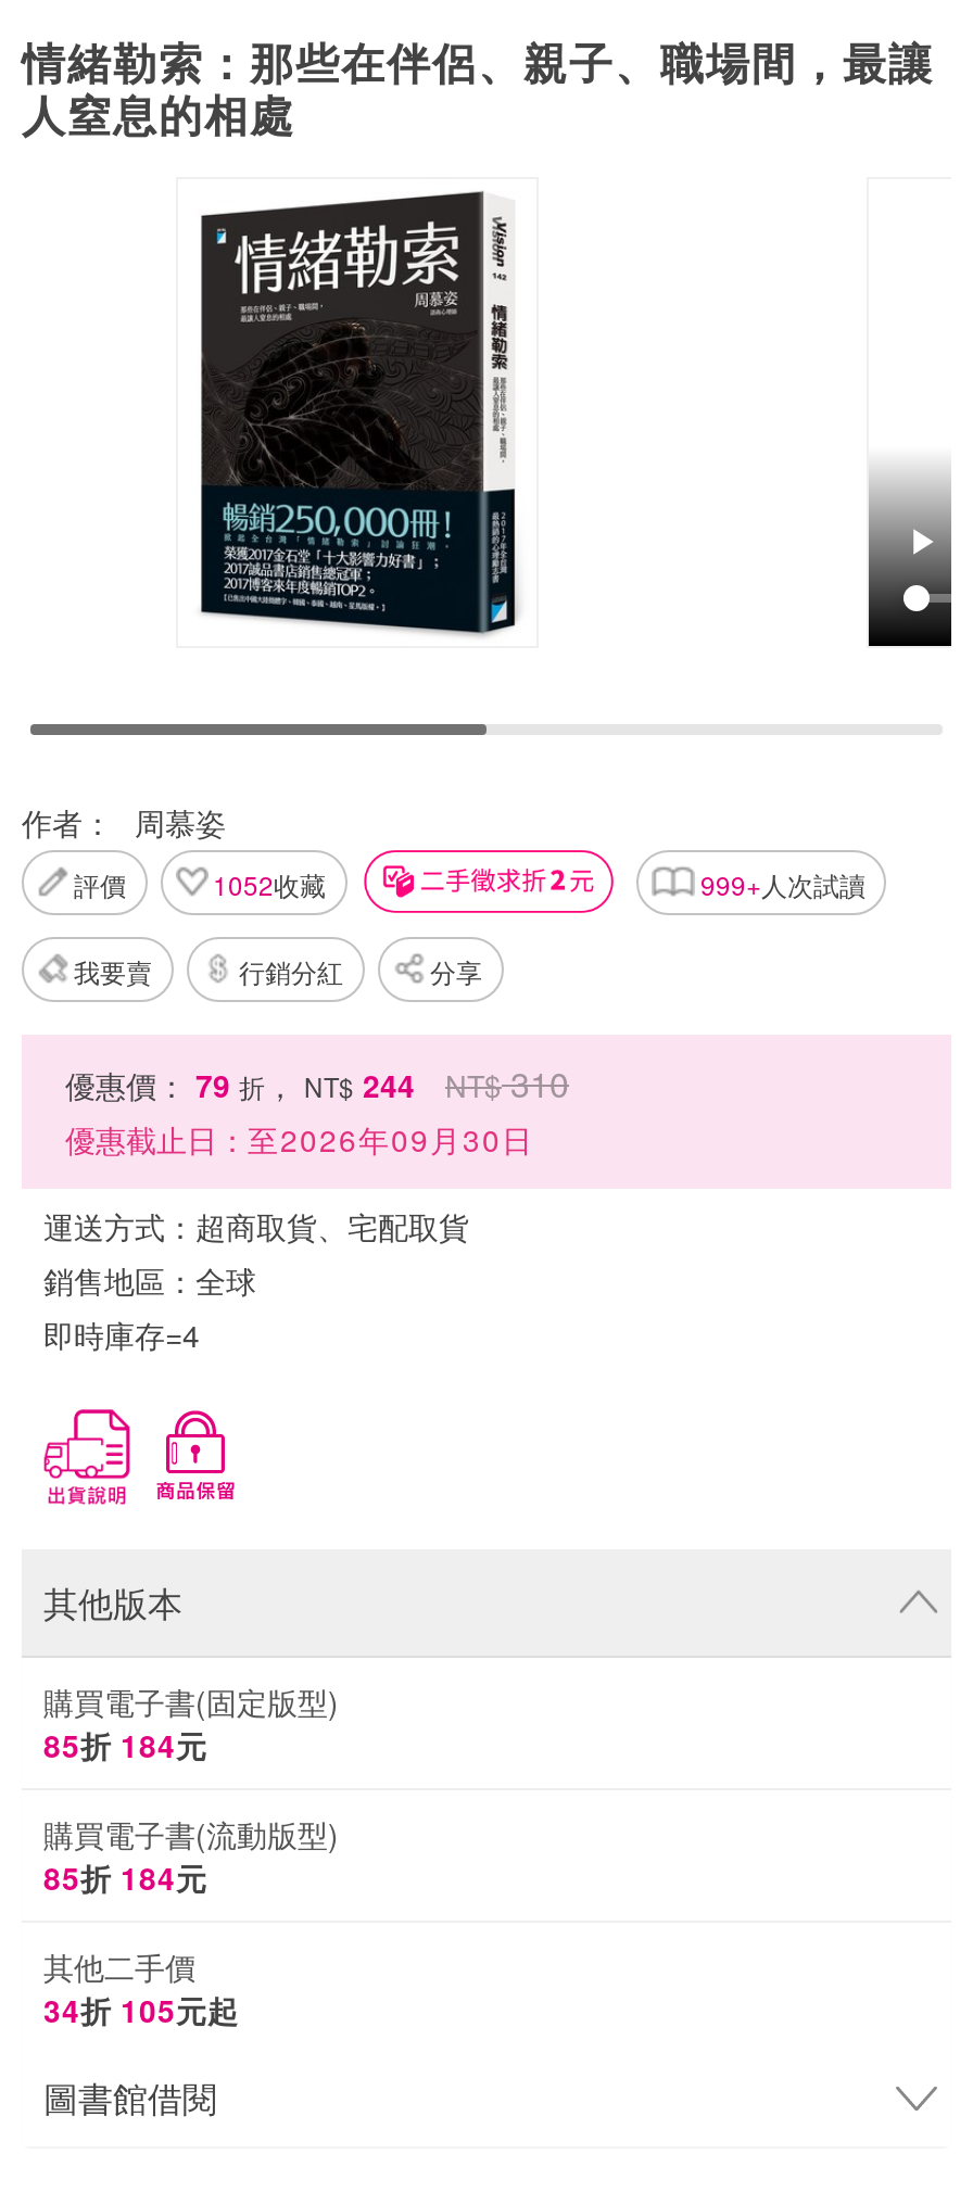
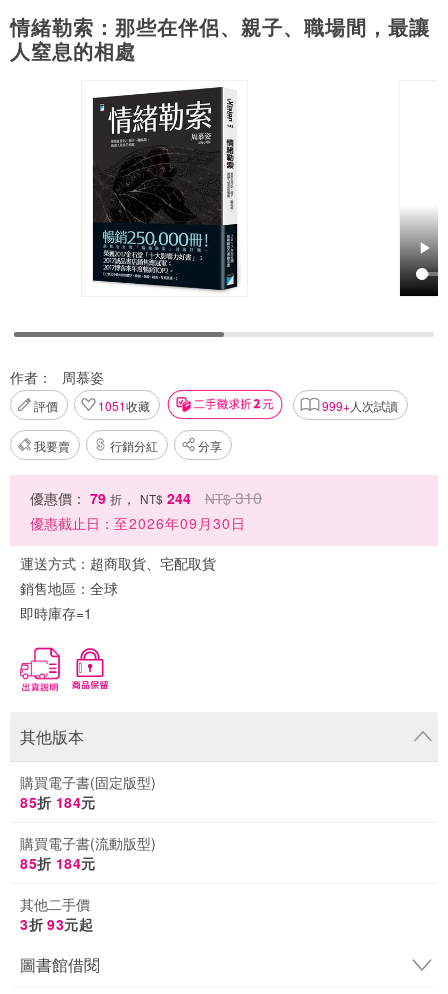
- 1052收藏
+ 1051收藏

- 即時庫存=4
+ 即時庫存=1

- 34折 105元起
+ 3折 93元起
